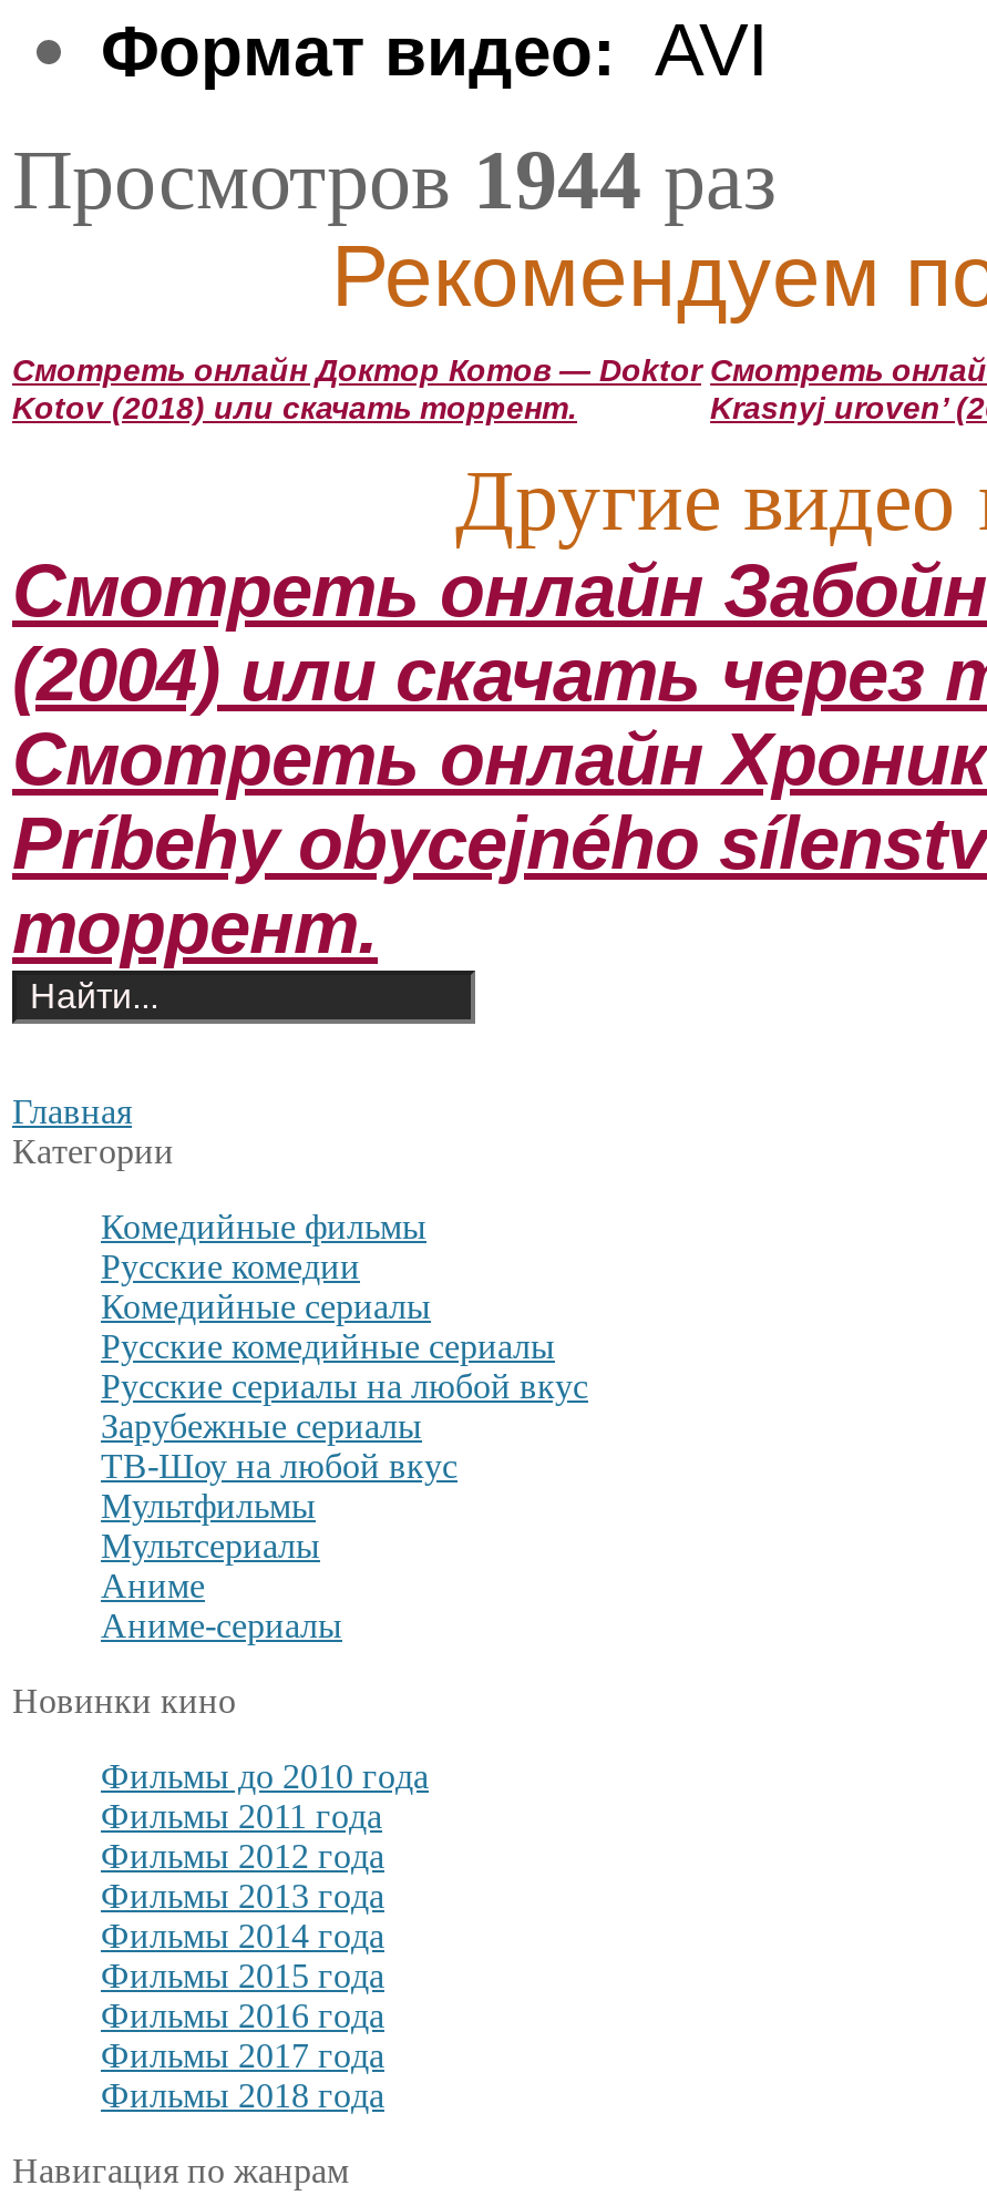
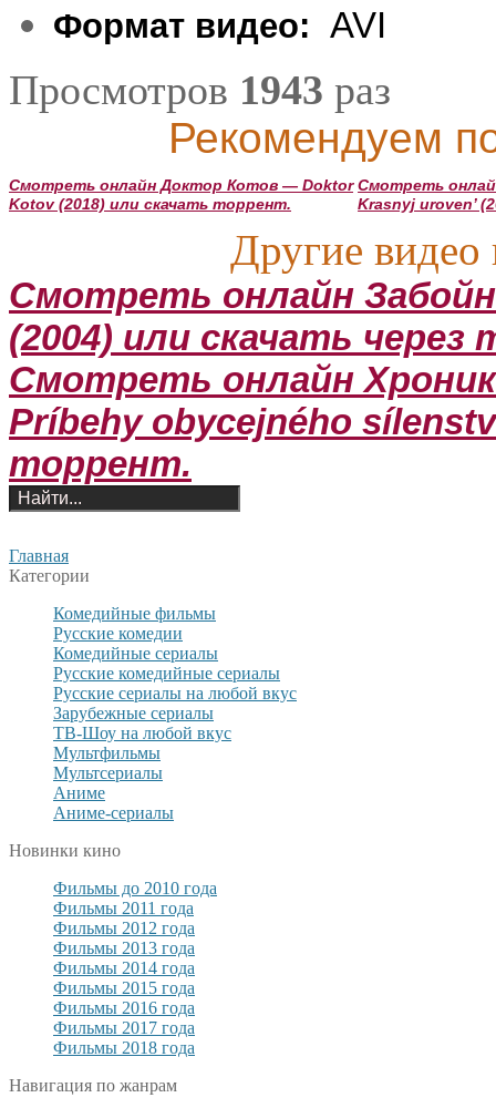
- Просмотров 1944 раз
+ Просмотров 1943 раз
